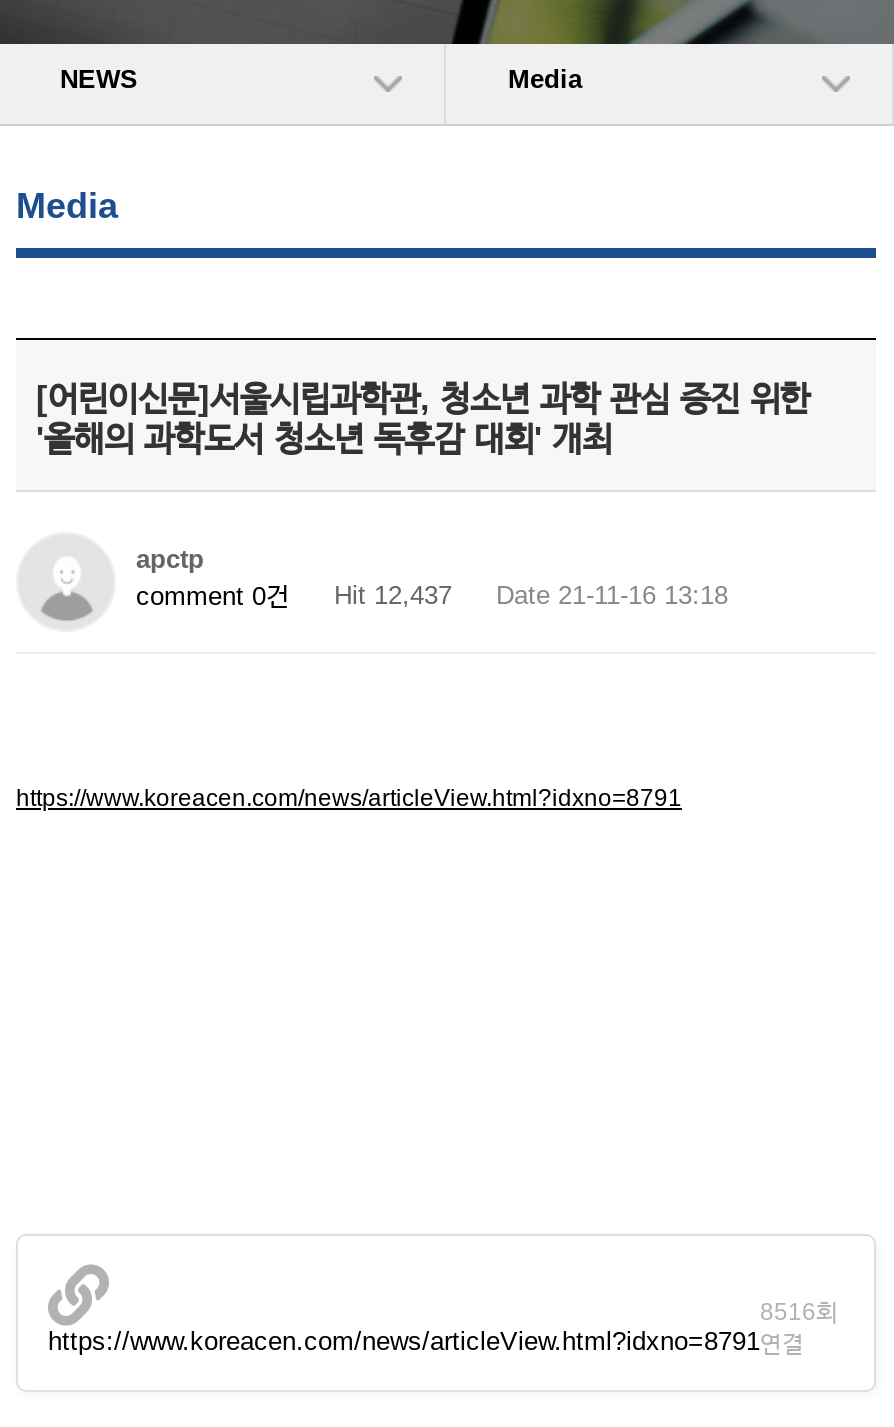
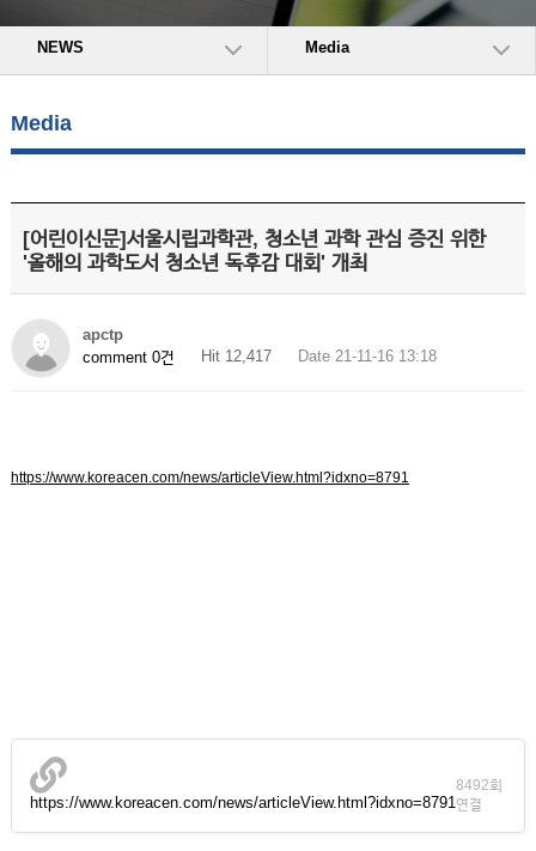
- comment 0건 Hit 12,437 Date 21-11-16 13:18
+ comment 0건 Hit 12,417 Date 21-11-16 13:18

- 8516회
+ 8492회
